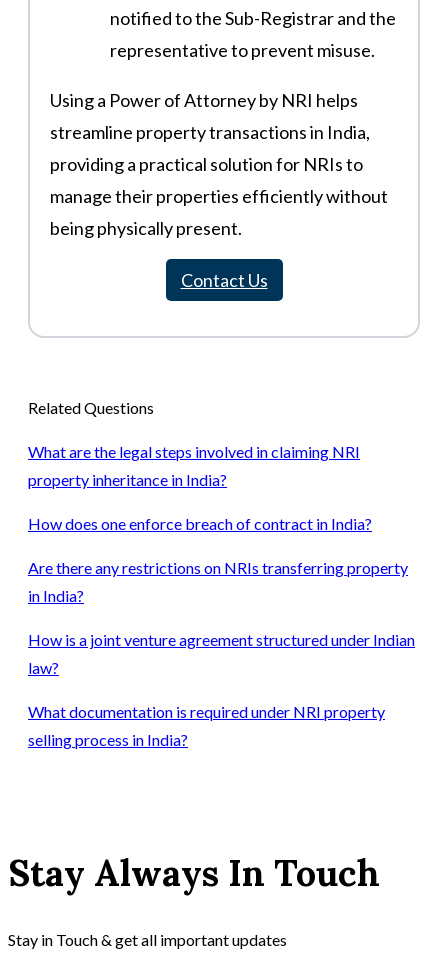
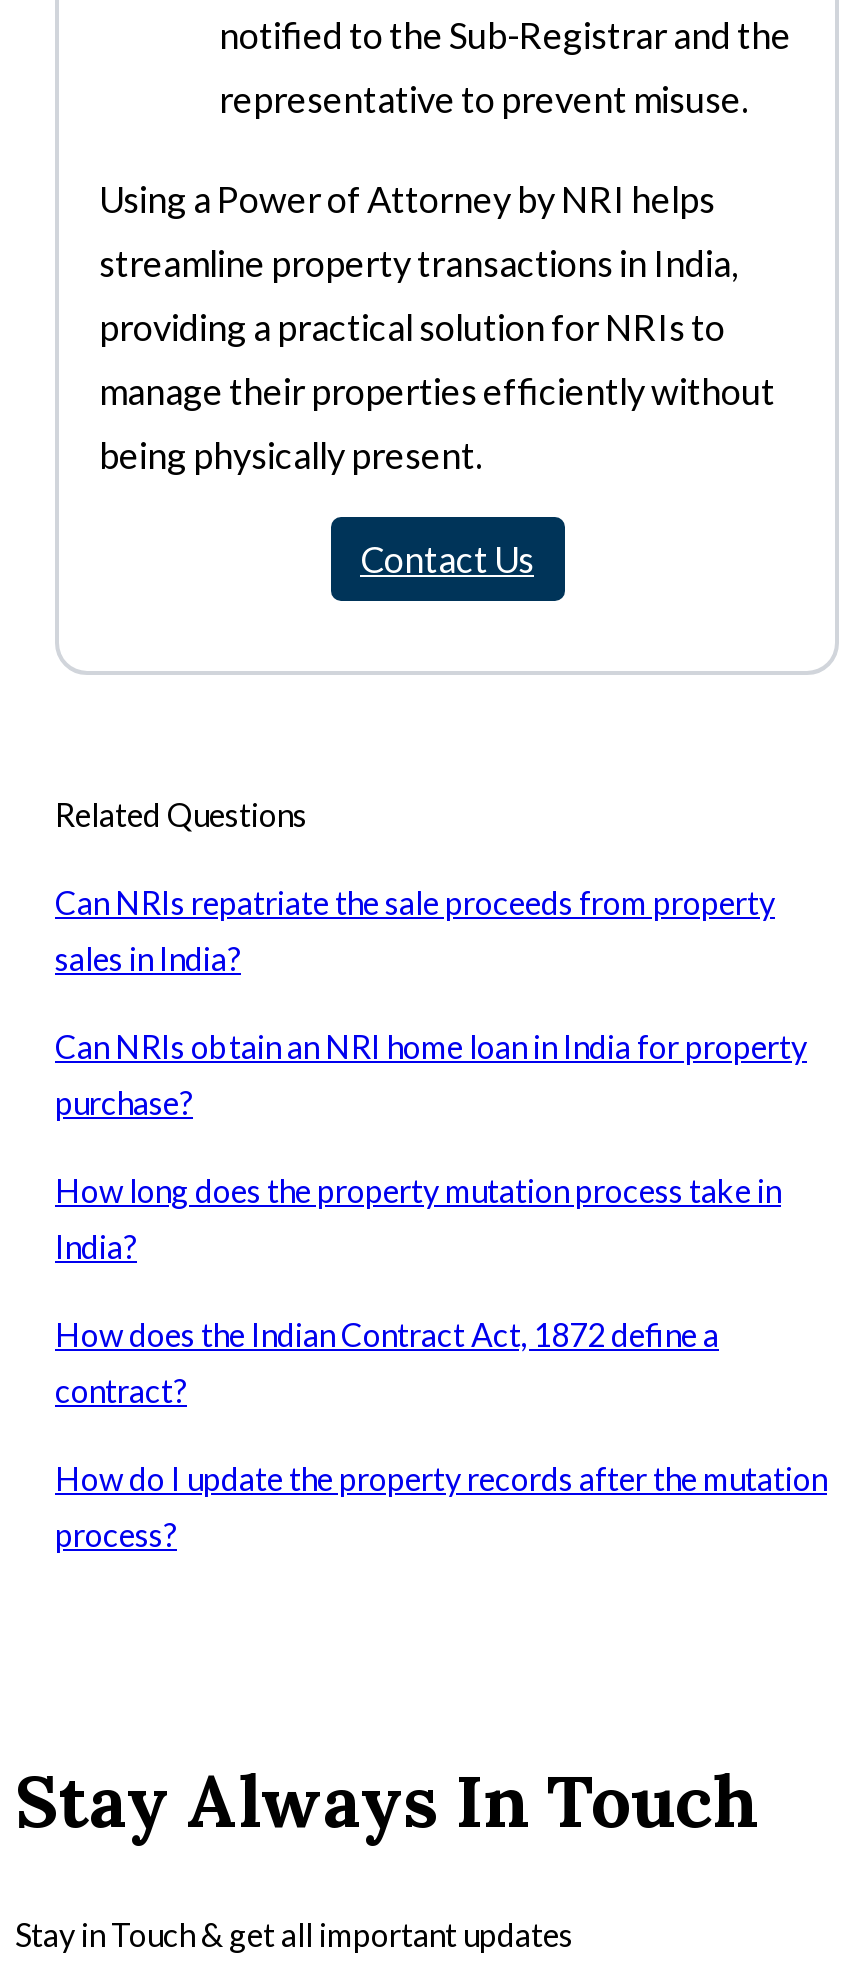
- What are the legal steps involved in claiming NRI
- property inheritance in India?
- How does one enforce breach of contract in India?
- Are there any restrictions on NRIs transferring property
- in India?
- How is a joint venture agreement structured under Indian
- law?
- What documentation is required under NRI property
- selling process in India?
+ Can NRIs repatriate the sale proceeds from property
+ sales in India?
+ Can NRIs obtain an NRI home loan in India for property
+ purchase?
+ How long does the property mutation process take in
+ India?
+ How does the Indian Contract Act, 1872 define a
+ contract?
+ How do I update the property records after the mutation
+ process?
